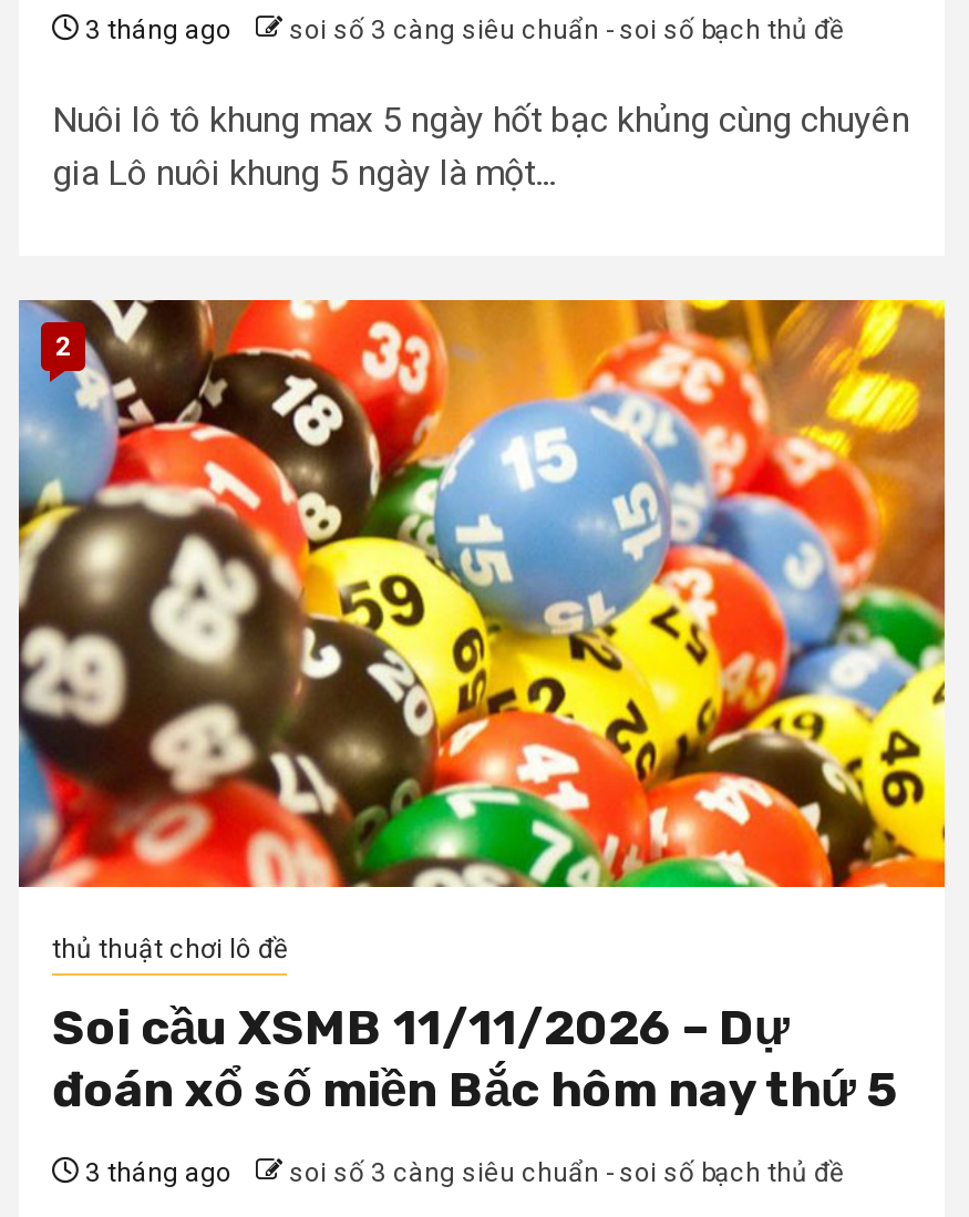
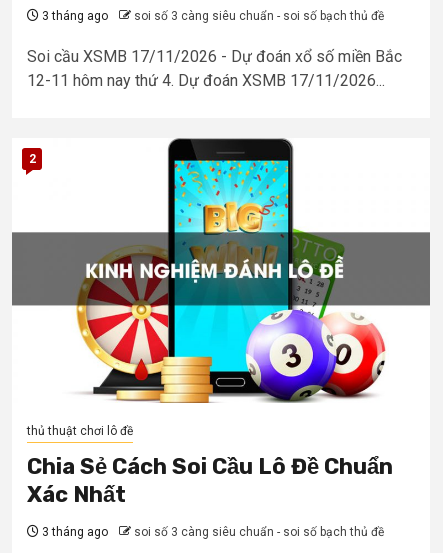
- Nuôi lô tô khung max 5 ngày hốt bạc khủng cùng chuyên
- gia Lô nuôi khung 5 ngày là một...
+ Soi cầu XSMB 17/11/2026 - Dự đoán xổ số miền Bắc
+ 12-11 hôm nay thứ 4. Dự đoán XSMB 17/11/2026...

- [image]
+ [image]

- Soi cầu XSMB 11/11/2026 – Dự
- đoán xổ số miền Bắc hôm nay thứ 5
+ Chia Sẻ Cách Soi Cầu Lô Đề Chuẩn
+ Xác Nhất
